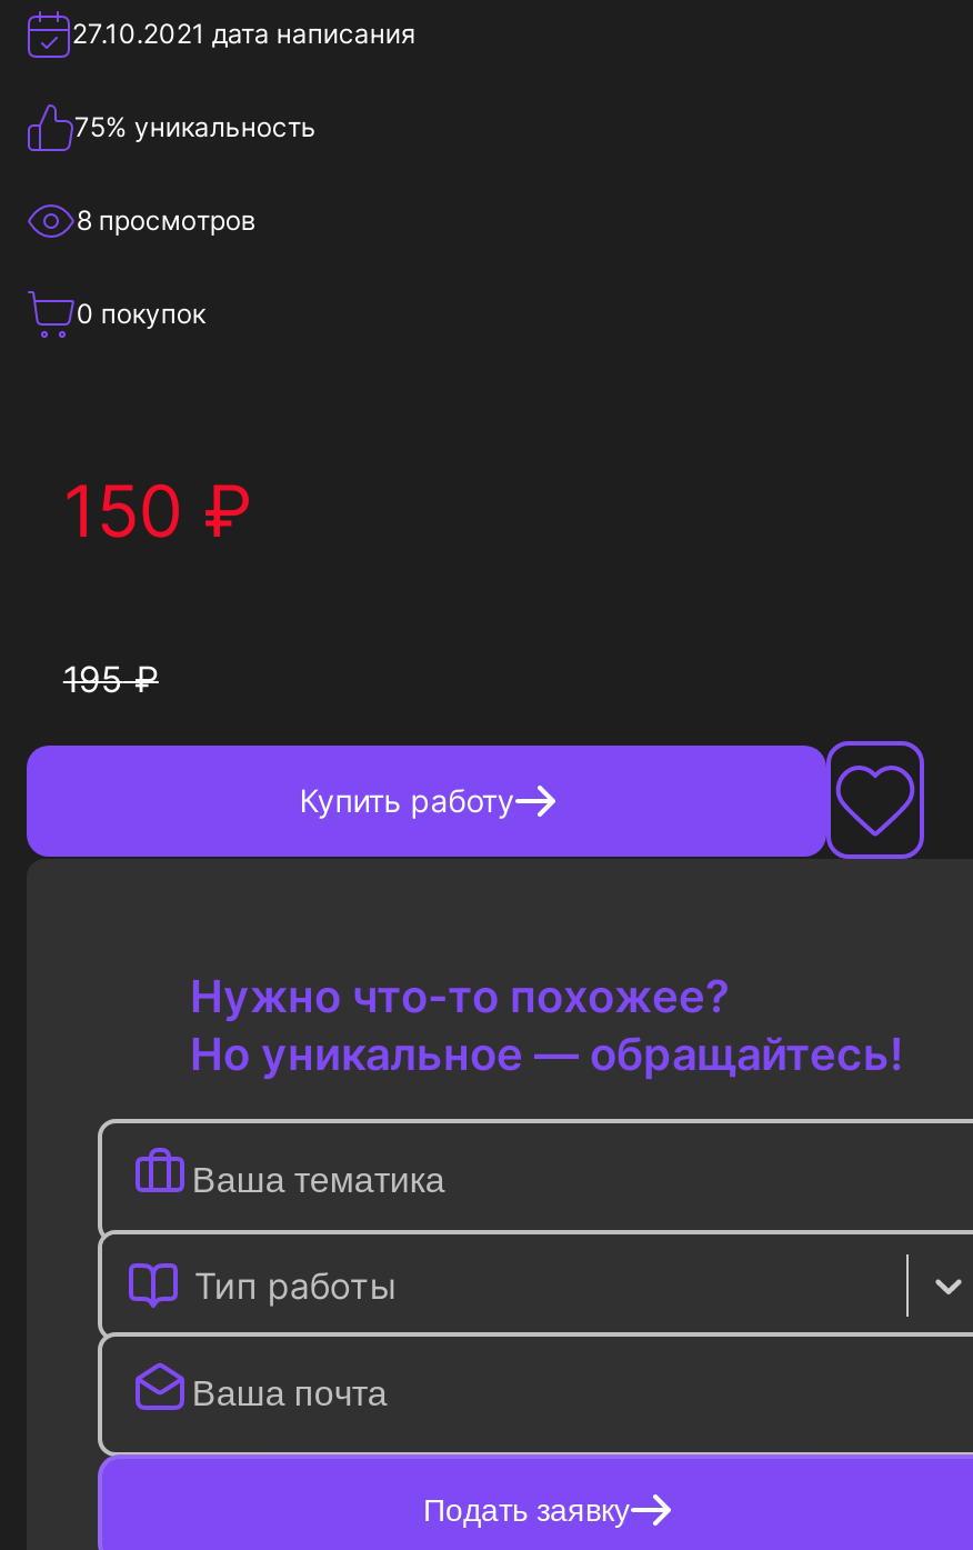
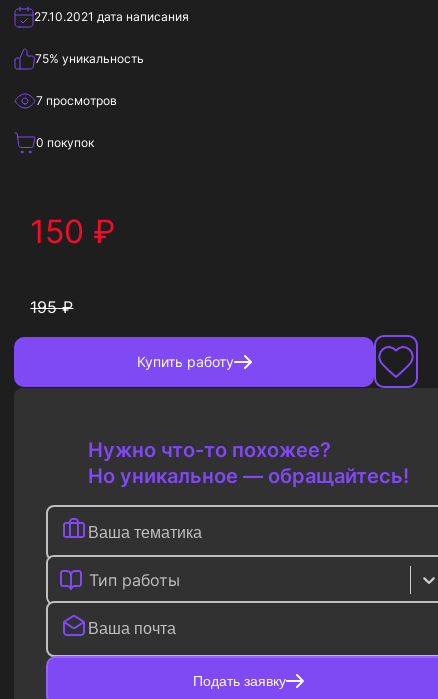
- 8 просмотров
+ 7 просмотров
